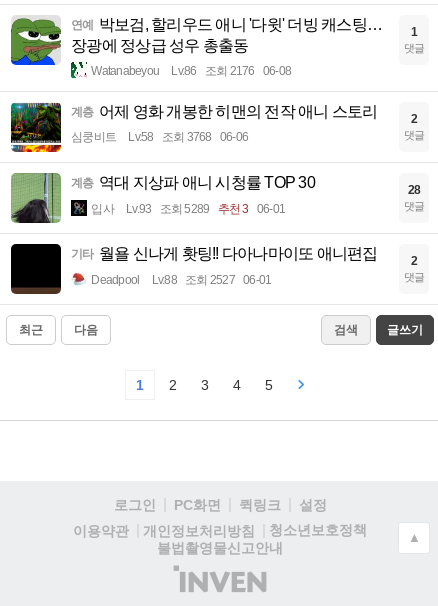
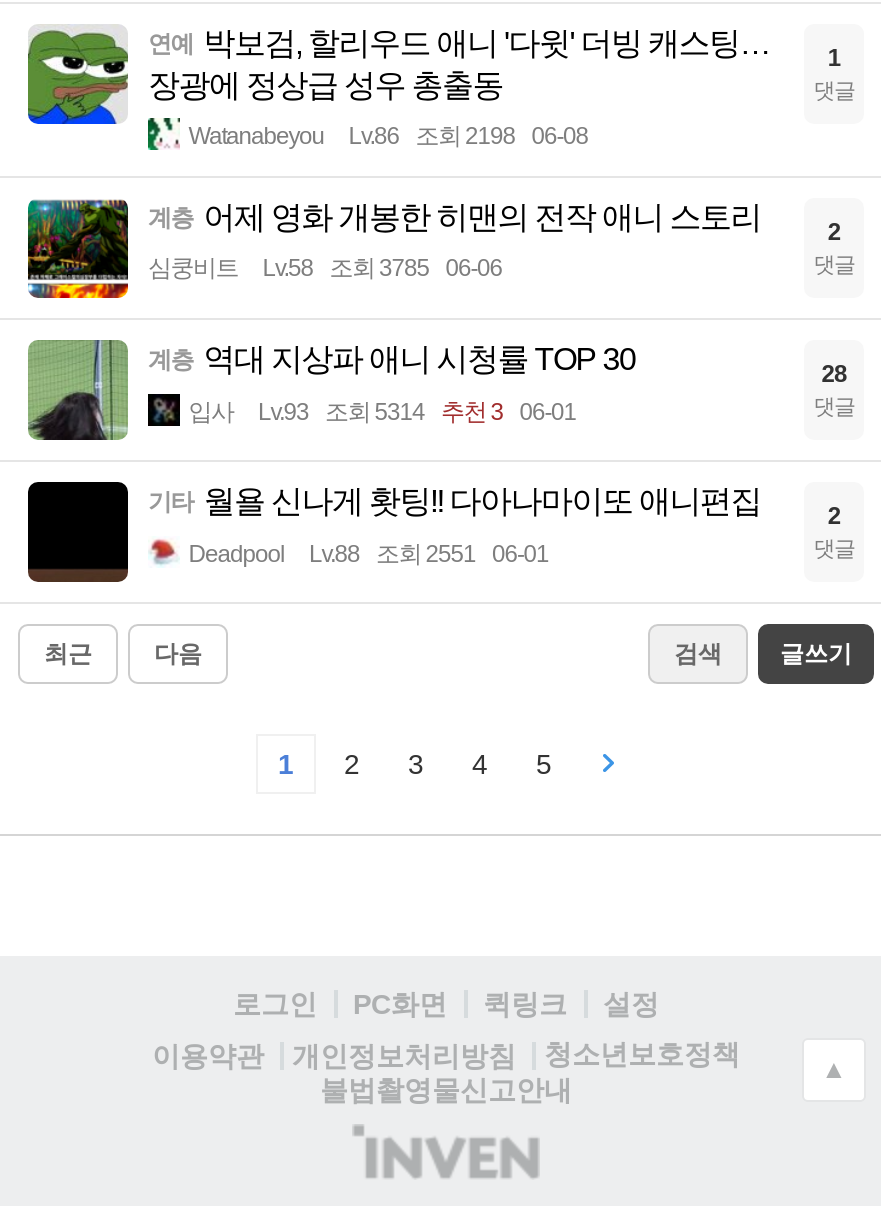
- Watanabeyou Lv.86 조회 2176 06-08
+ Watanabeyou Lv.86 조회 2198 06-08

- Lv.58 조회 3768 06-06
+ Lv.58 조회 3785 06-06

- 입사 Lv.93 조회 5289 추천 3 06-01
+ 입사 Lv.93 조회 5314 추천 3 06-01

- Deadpool Lv.88 조회 2527 06-01
+ Deadpool Lv.88 조회 2551 06-01
